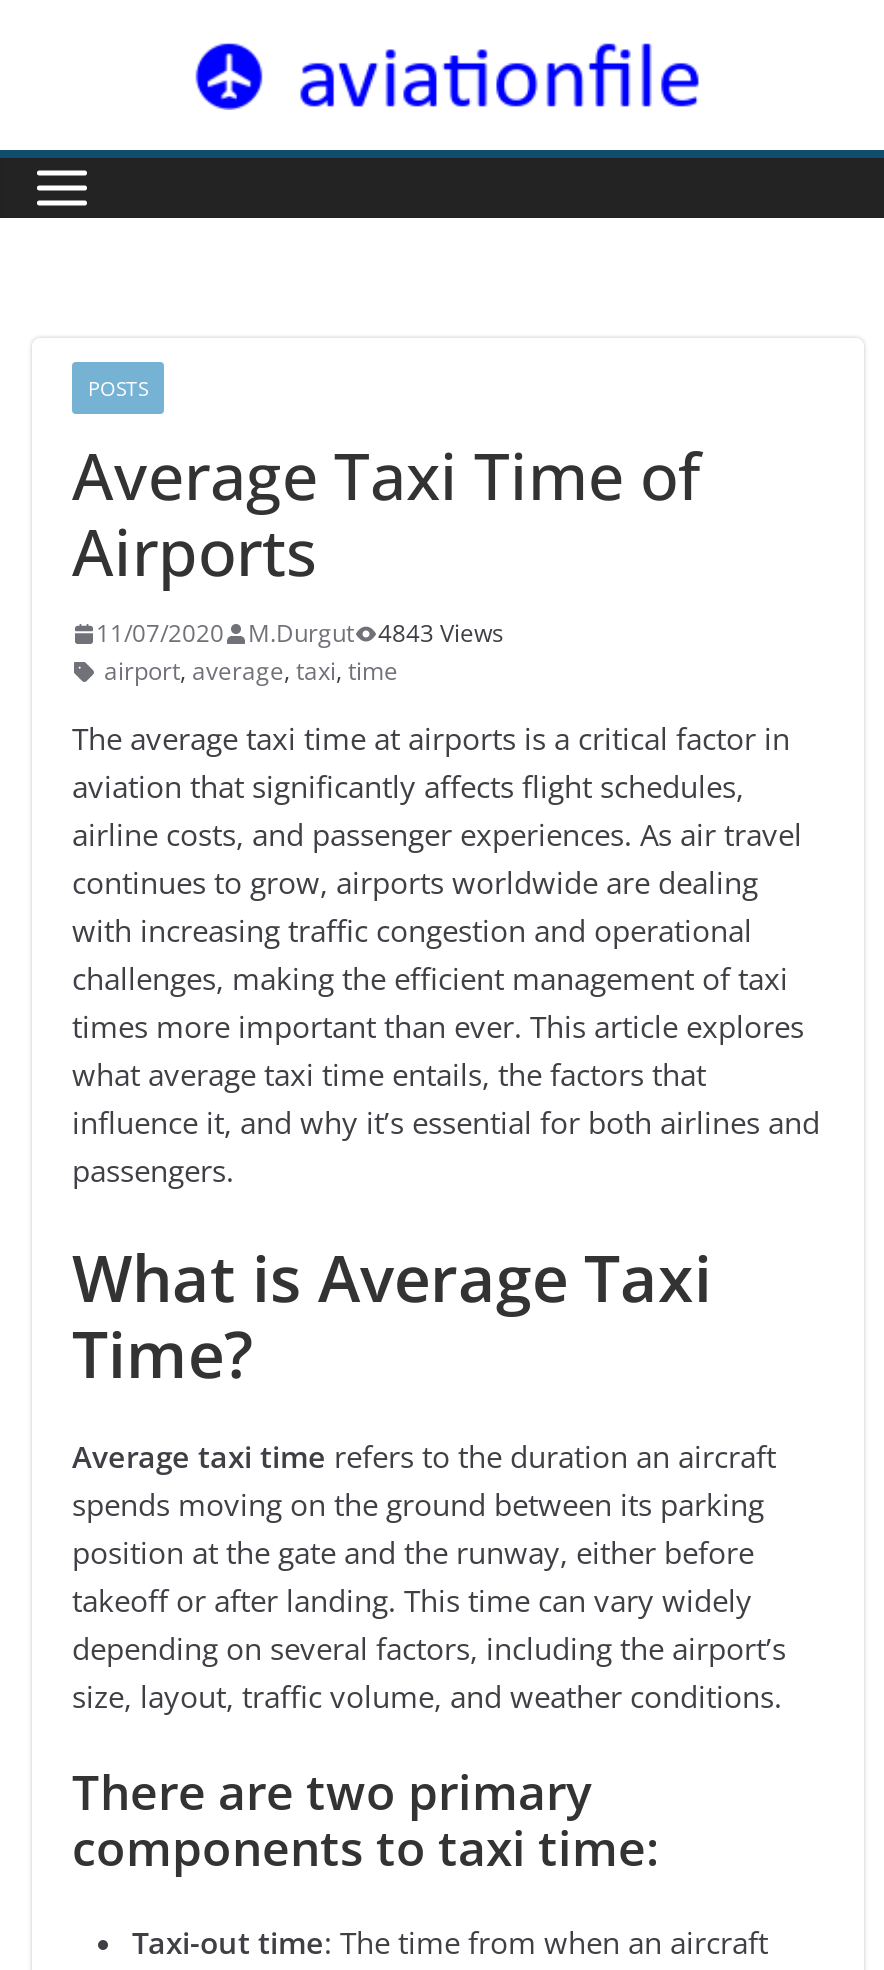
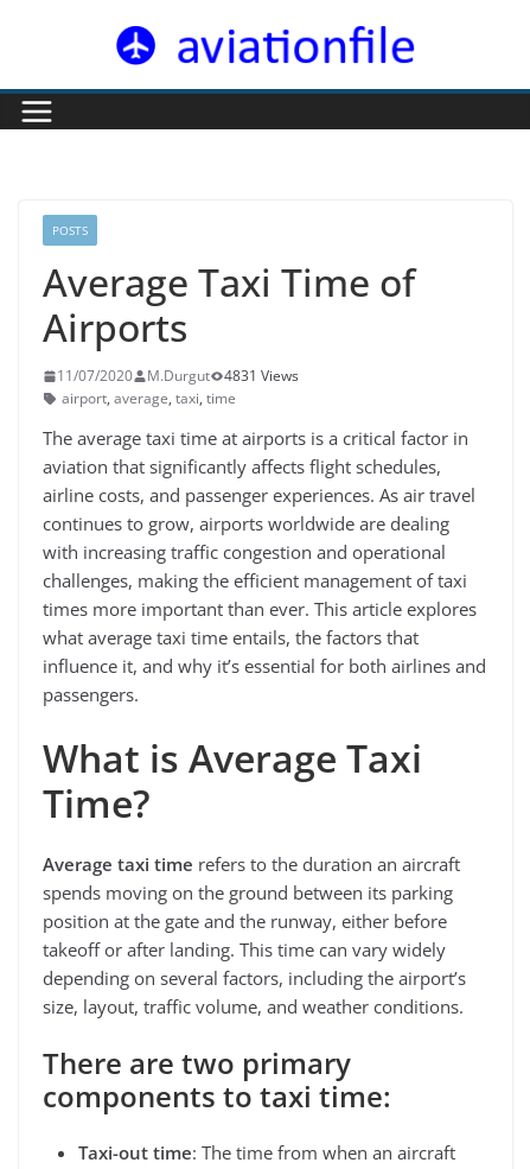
- 11/07/2020 M.Durgut 4843 Views
+ 11/07/2020 M.Durgut 4831 Views
